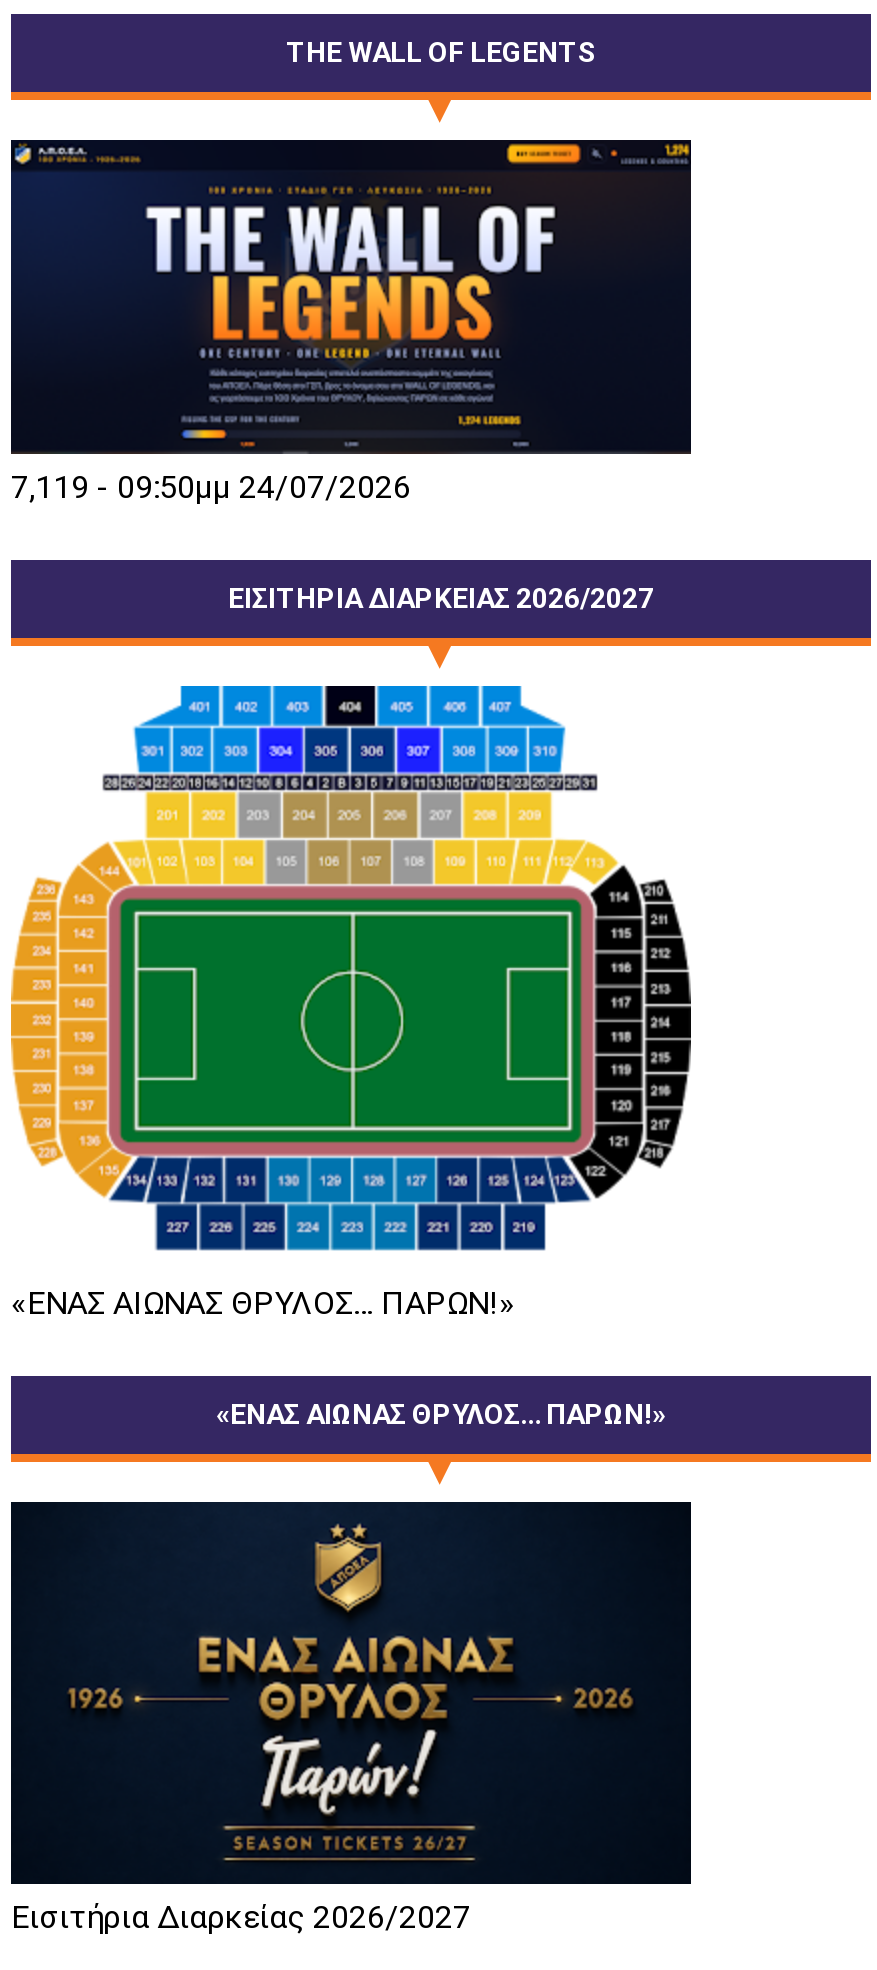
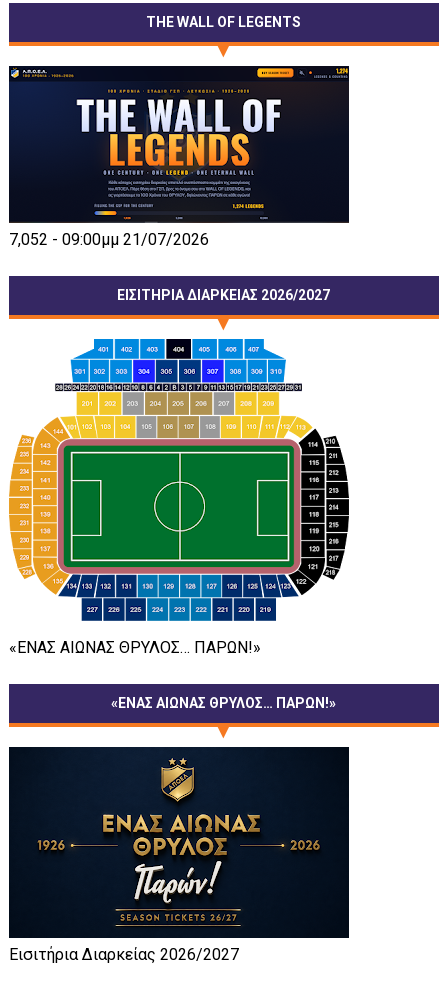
- 7,119 - 09:50μμ 24/07/2026
+ 7,052 - 09:00μμ 21/07/2026
